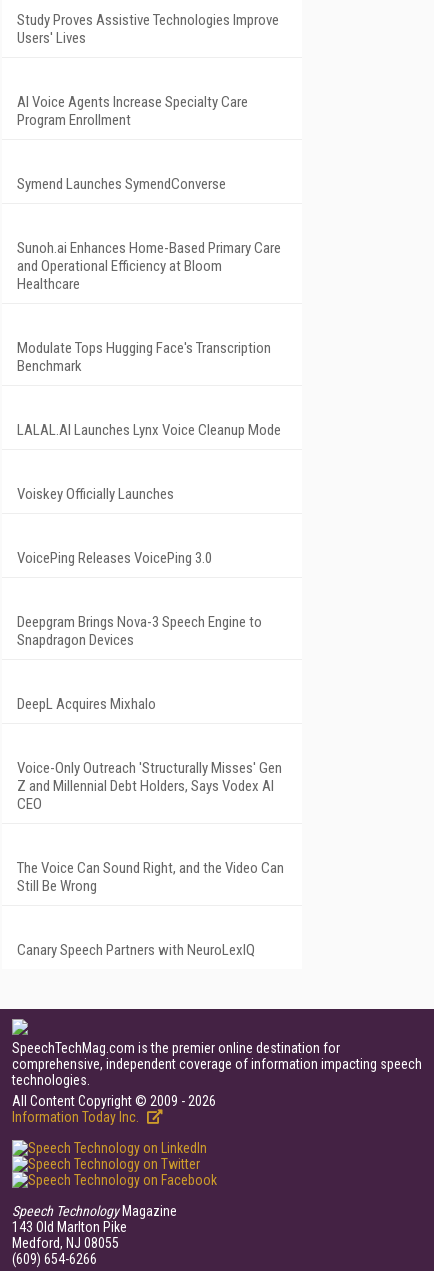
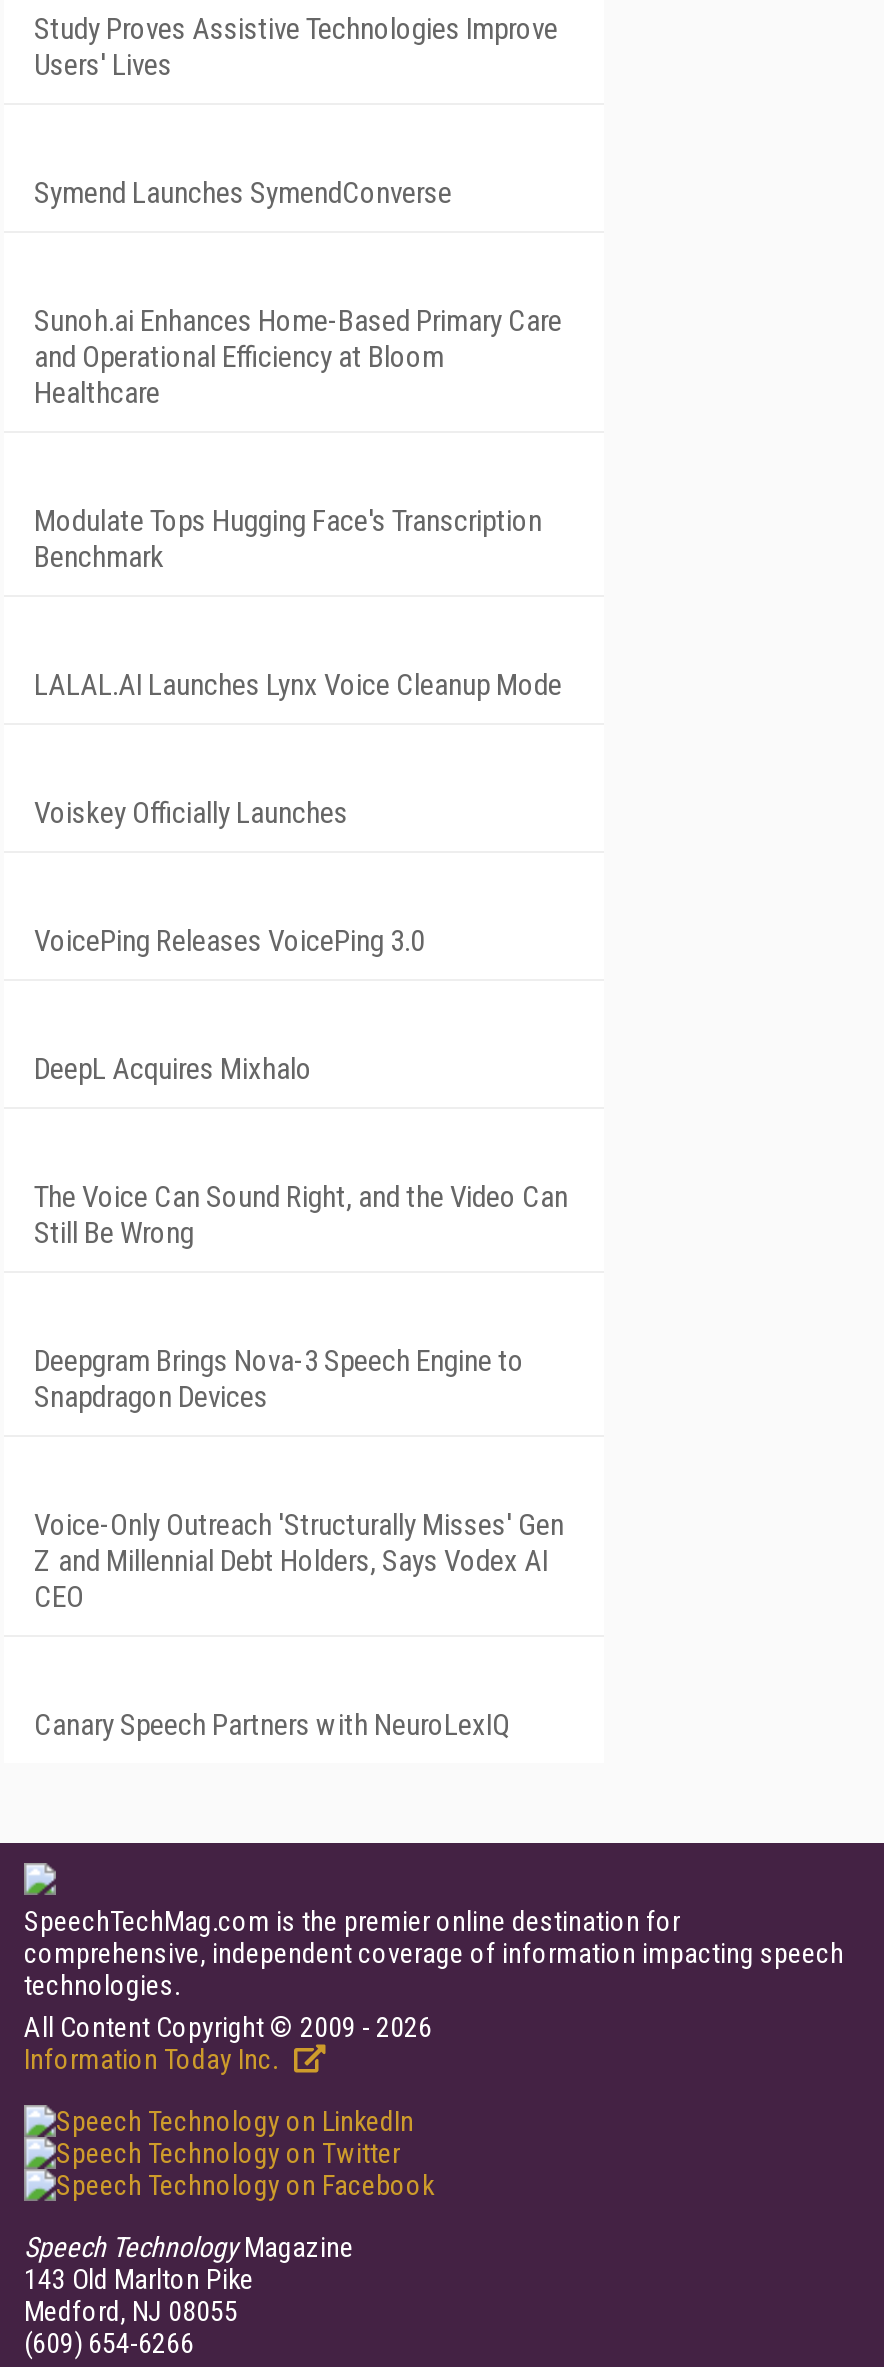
- AI Voice Agents Increase Specialty Care
- Program Enrollment

moved down: Deepgram Brings Nova-3 Speech Engine to | Snapdragon Devices

moved up: DeepL Acquires Mixhalo

moved up: The Voice Can Sound Right, and the Video Can | Still Be Wrong
